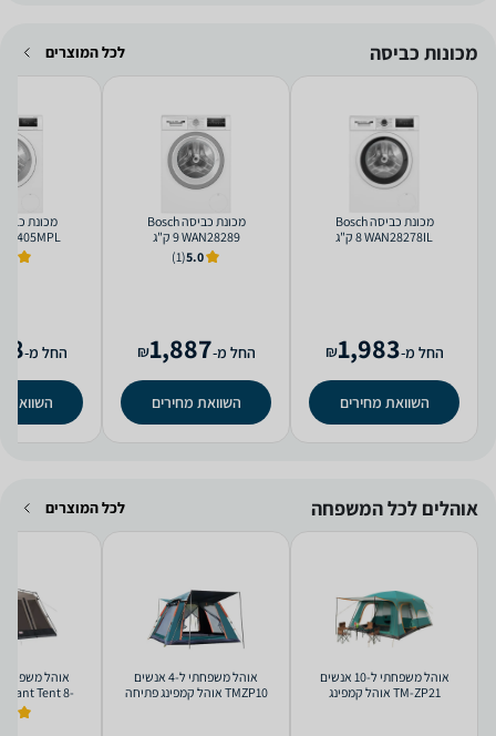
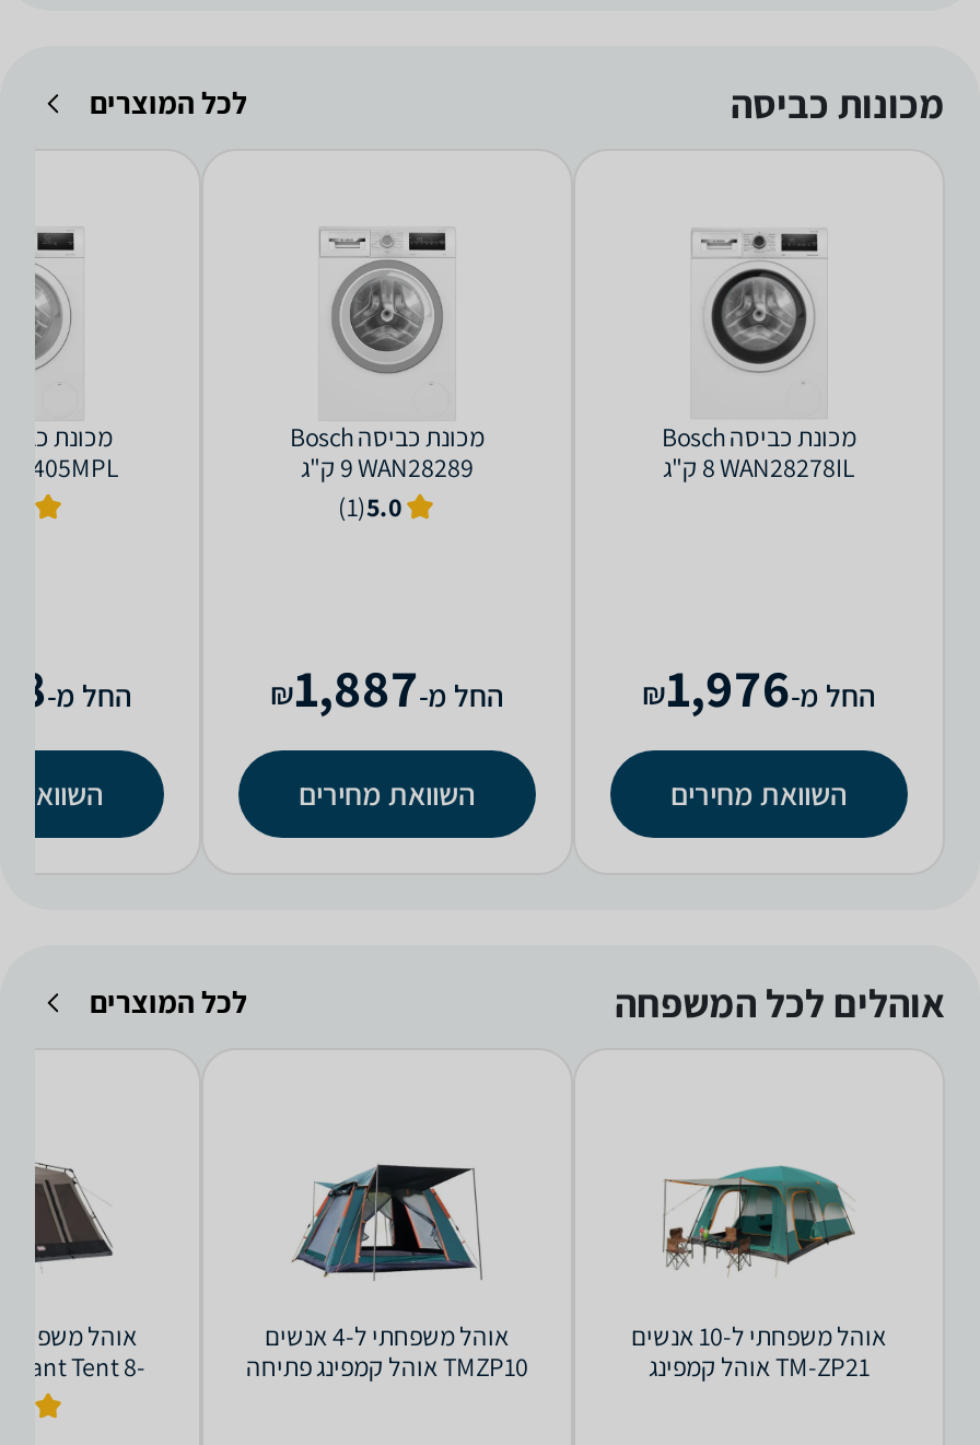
- החל מ-1,983₪
+ החל מ-1,976₪
